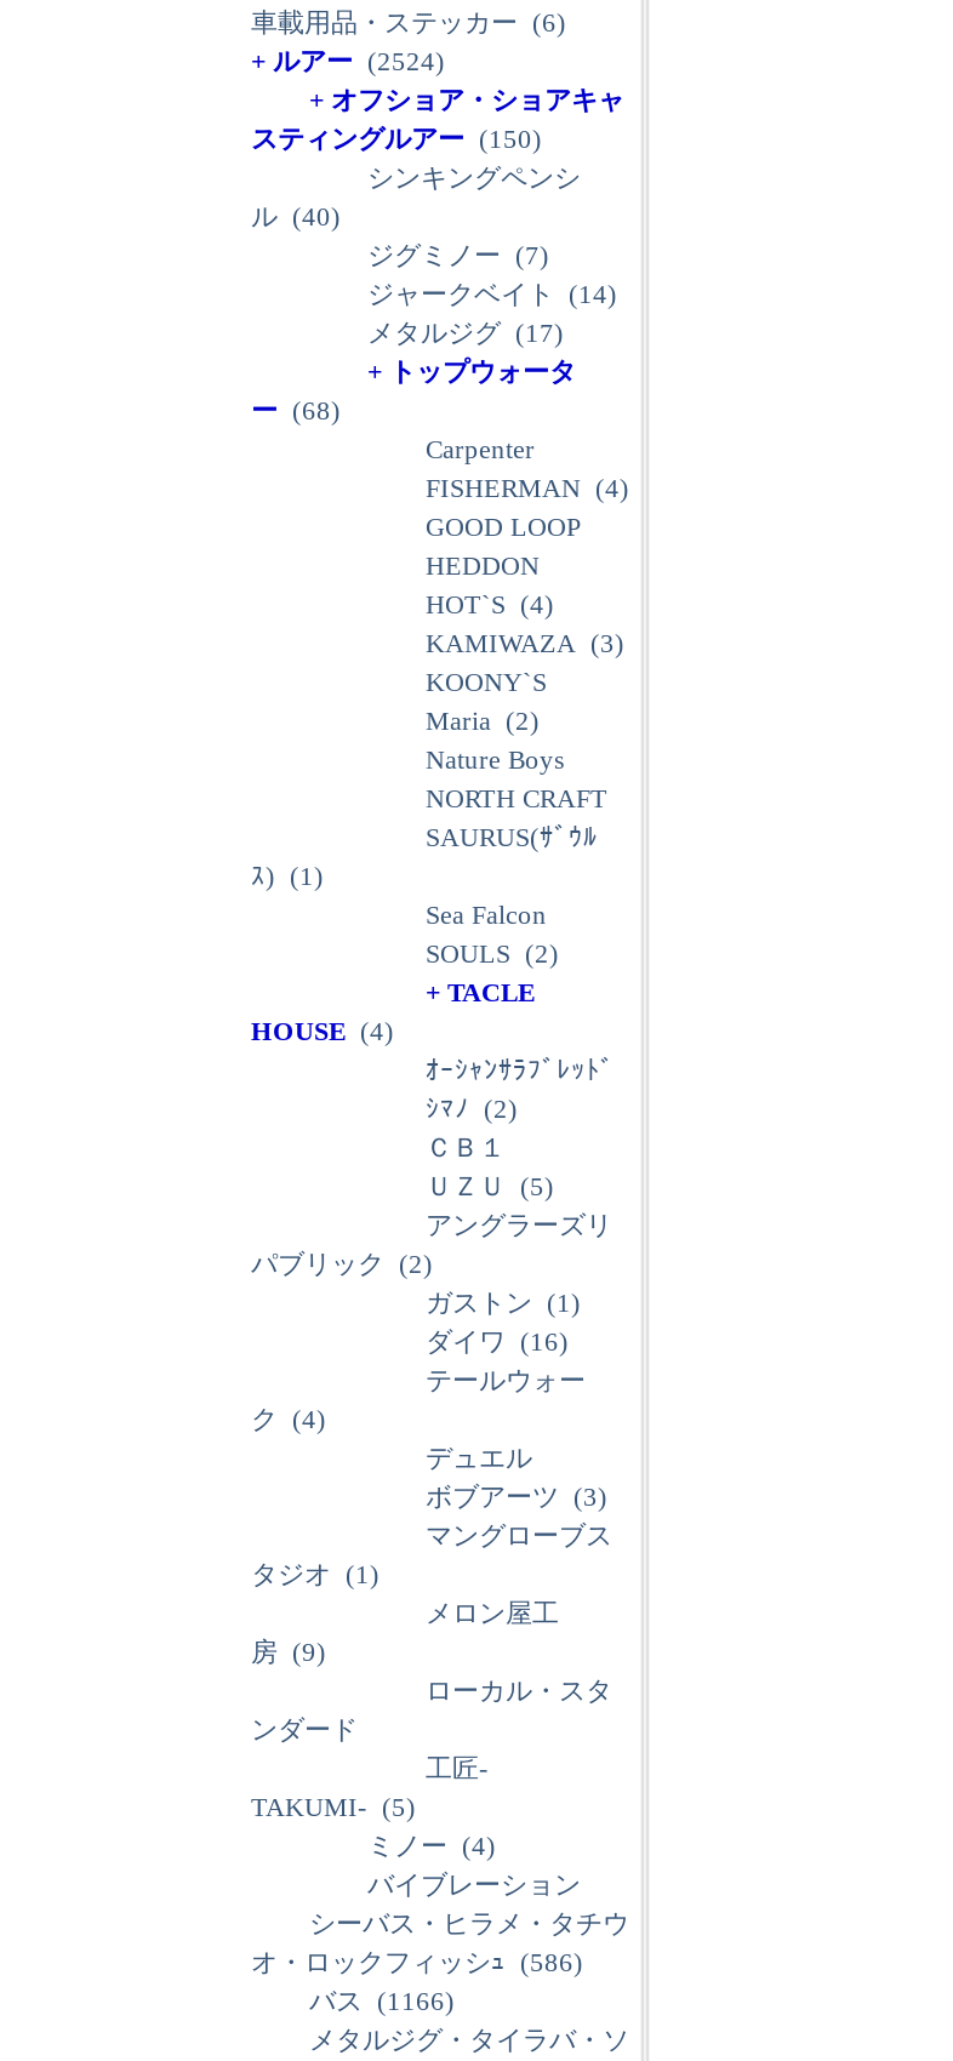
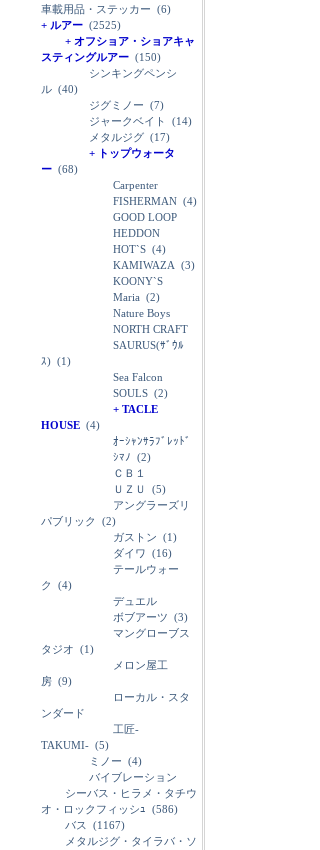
- + ルアー(2524)
+ + ルアー(2525)

- バス(1166)
+ バス(1167)
